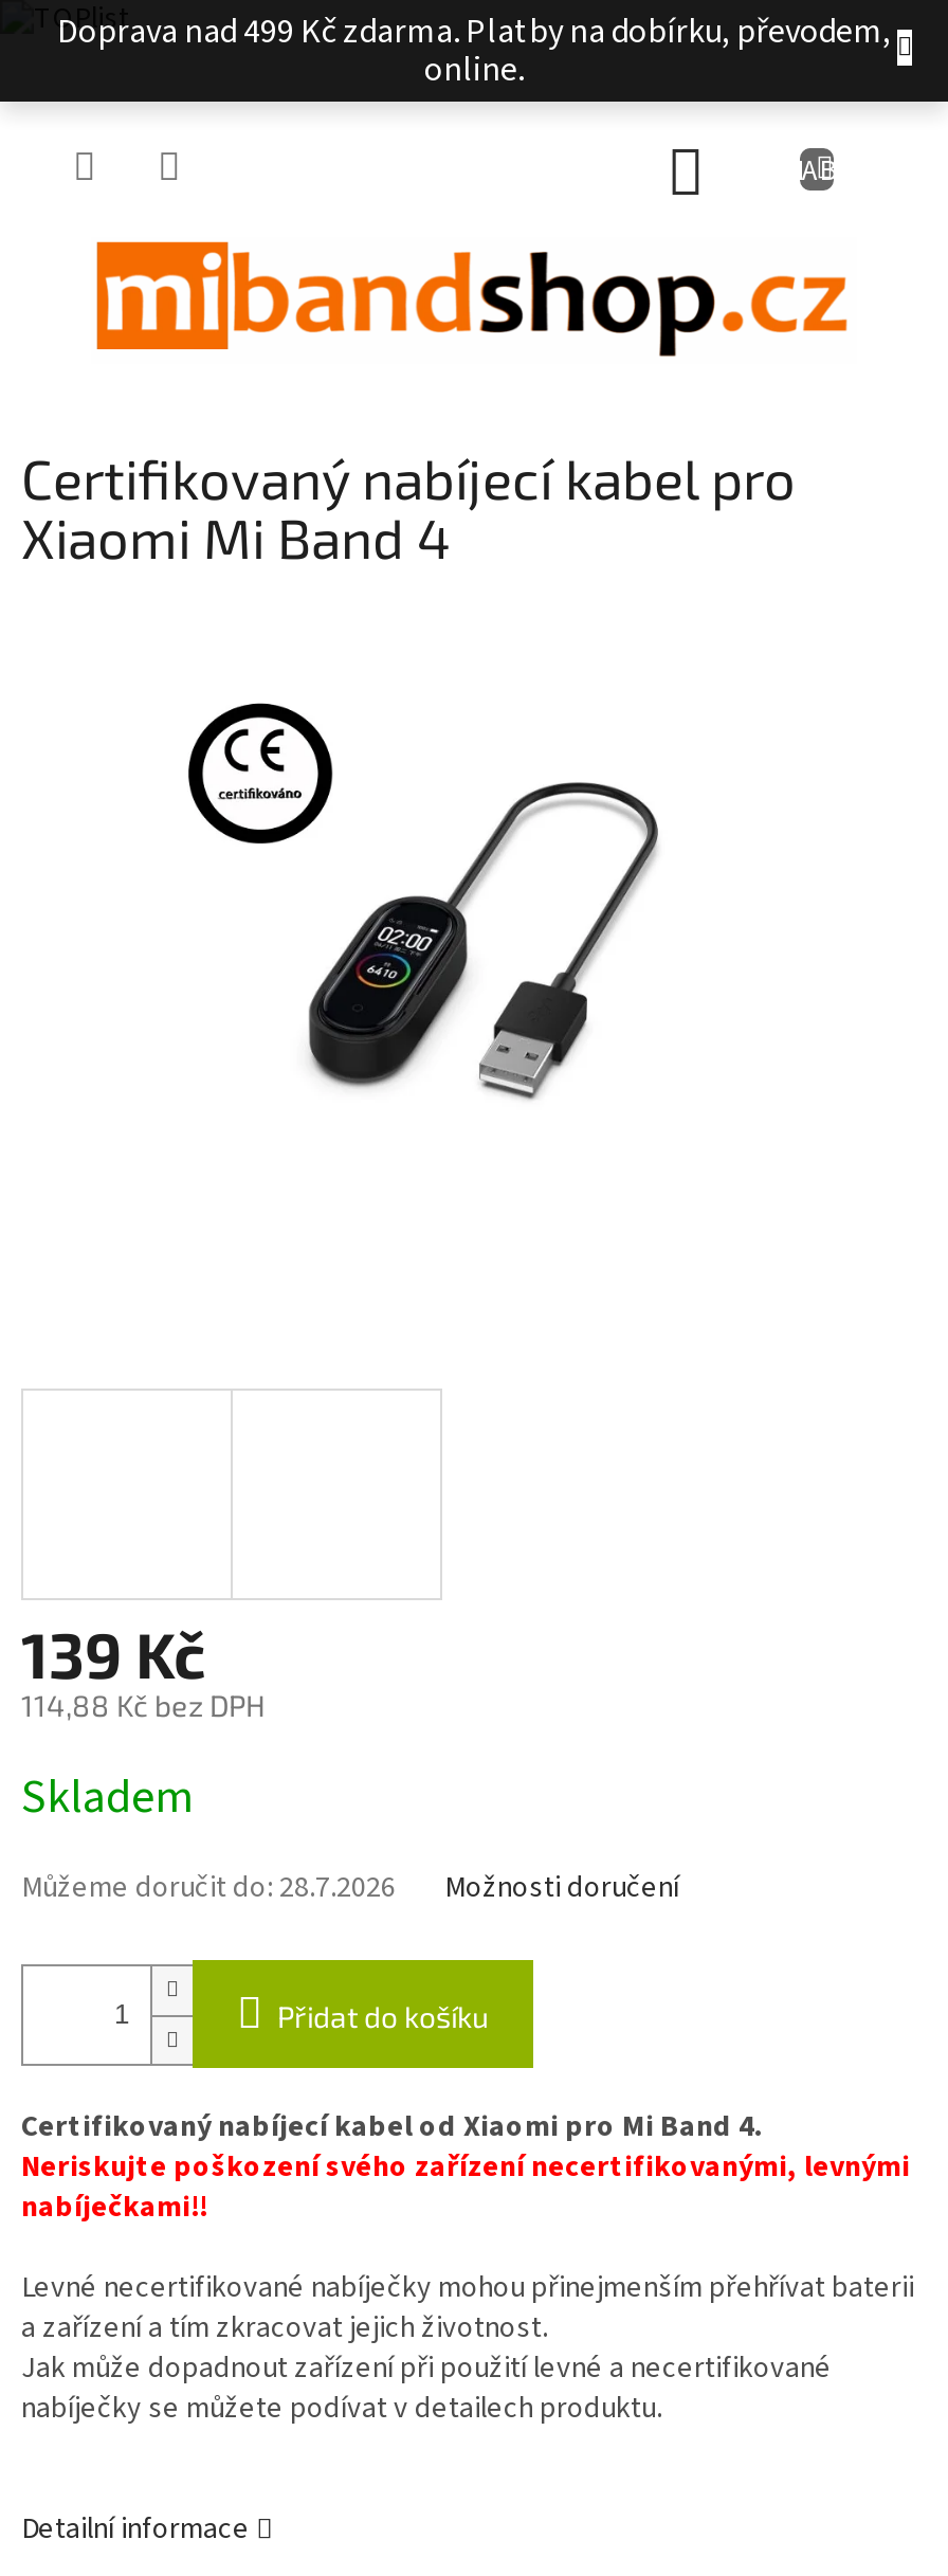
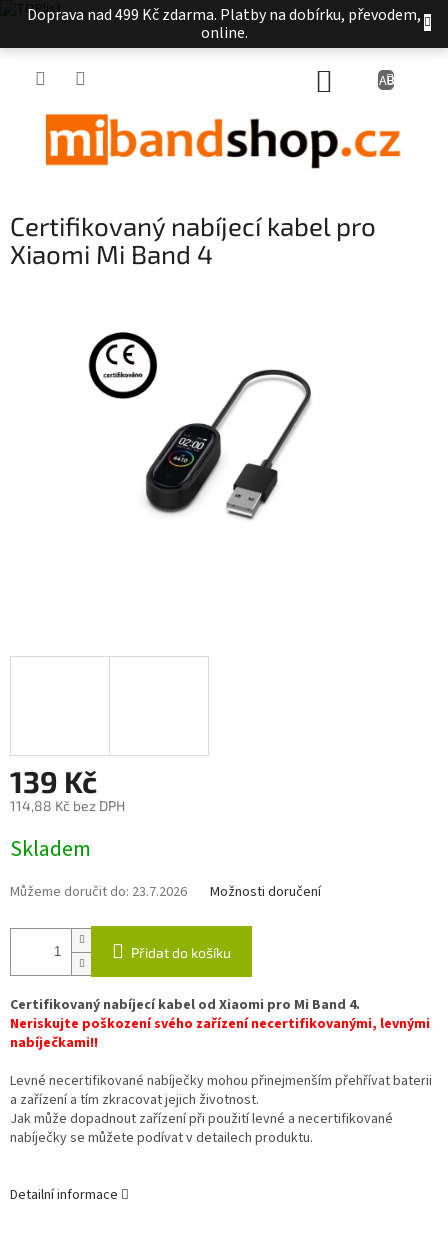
- Můžeme doručit do: 28.7.2026
+ Můžeme doručit do: 23.7.2026
